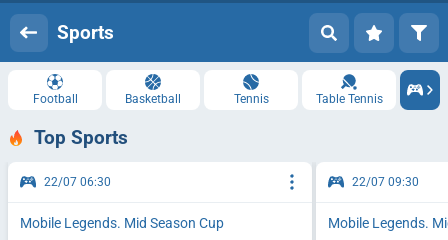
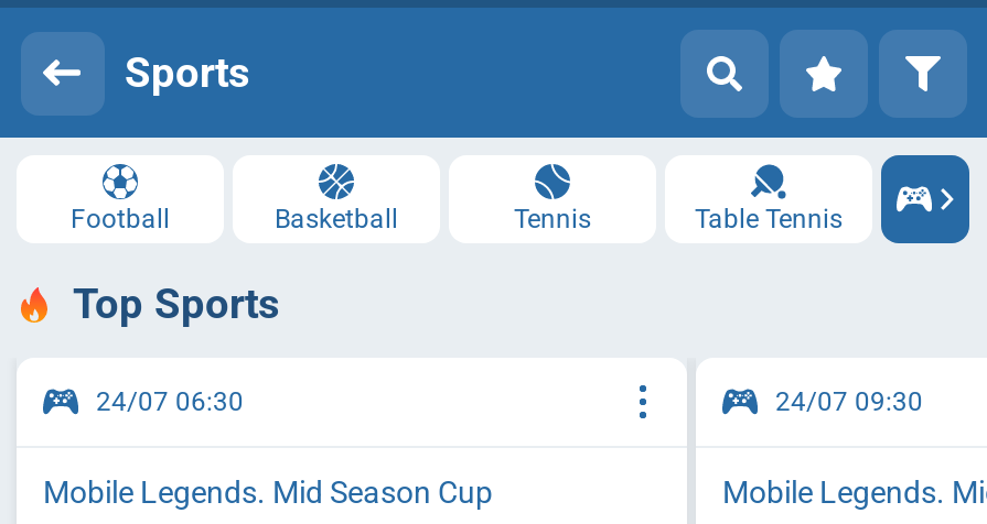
- 22/07 06:30
+ 24/07 06:30

- 22/07 09:30
+ 24/07 09:30
